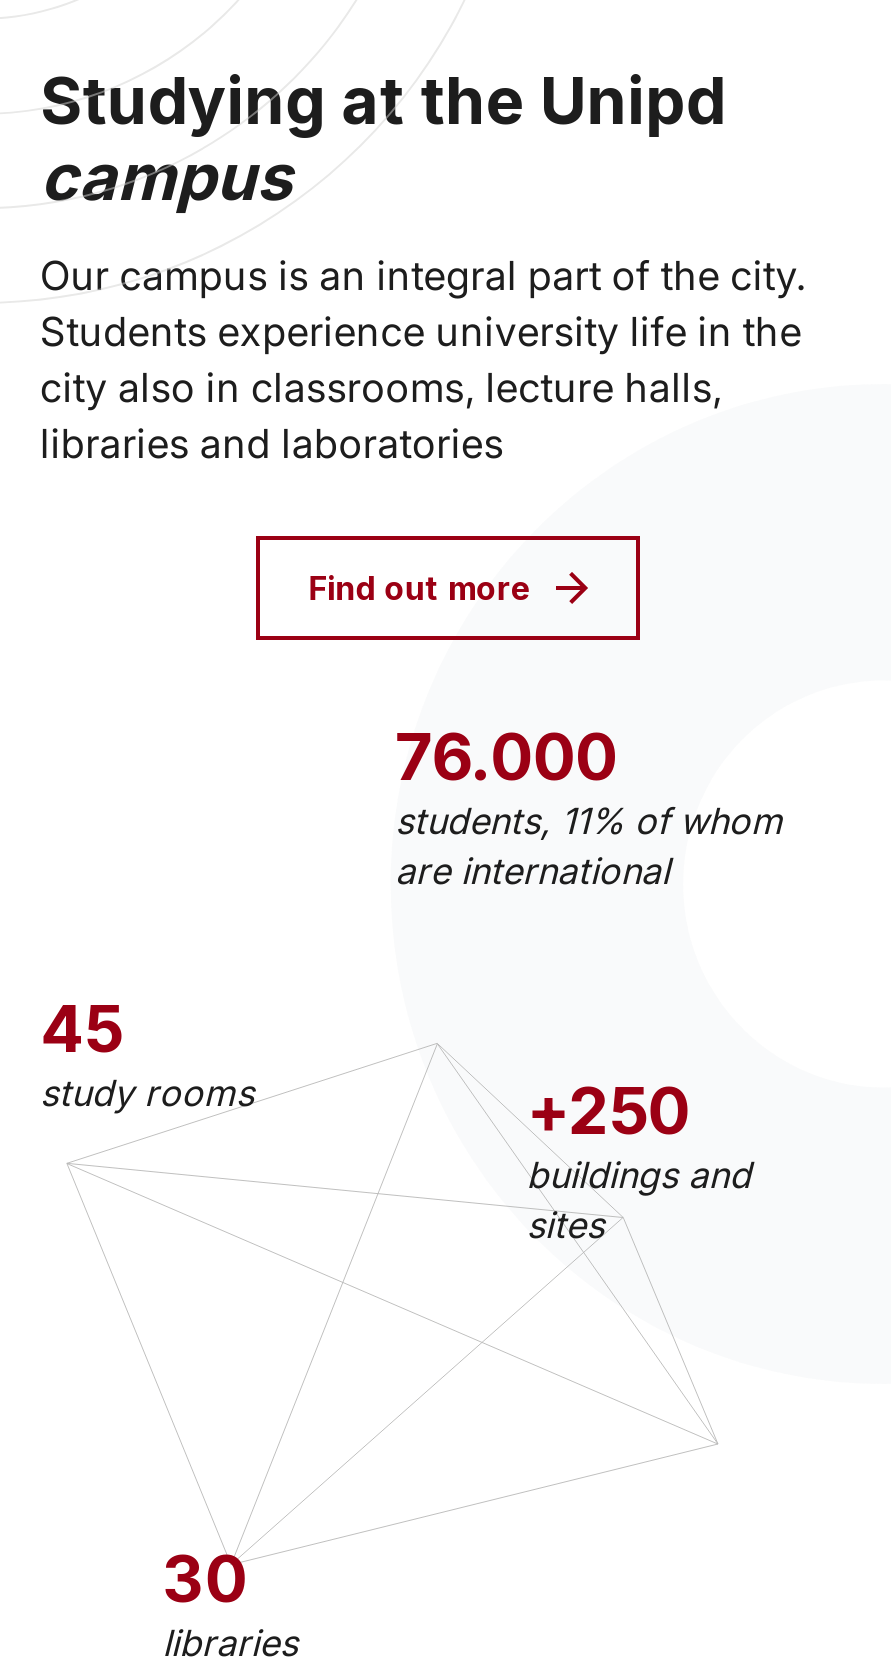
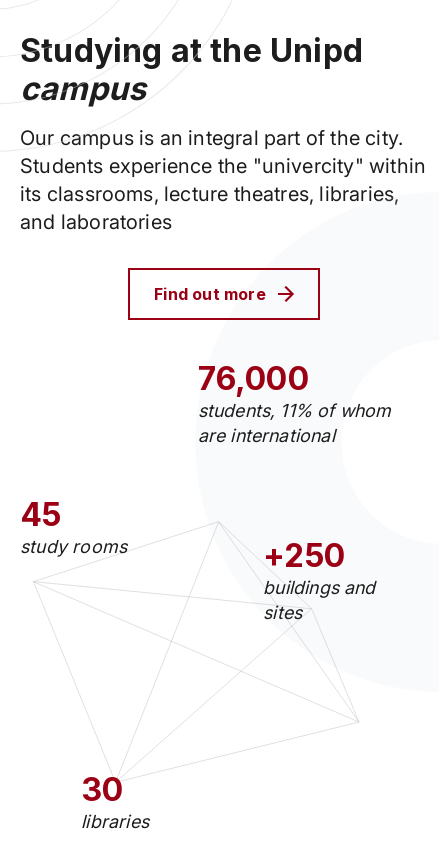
- Students experience university life in the
- city also in classrooms, lecture halls,
- libraries and laboratories
+ Students experience the "univercity" within
+ its classrooms, lecture theatres, libraries,
+ and laboratories

- 76.000
+ 76,000
